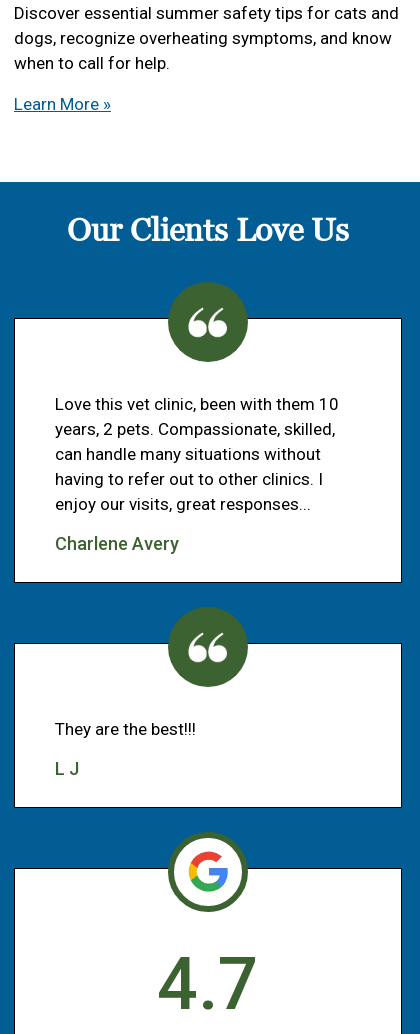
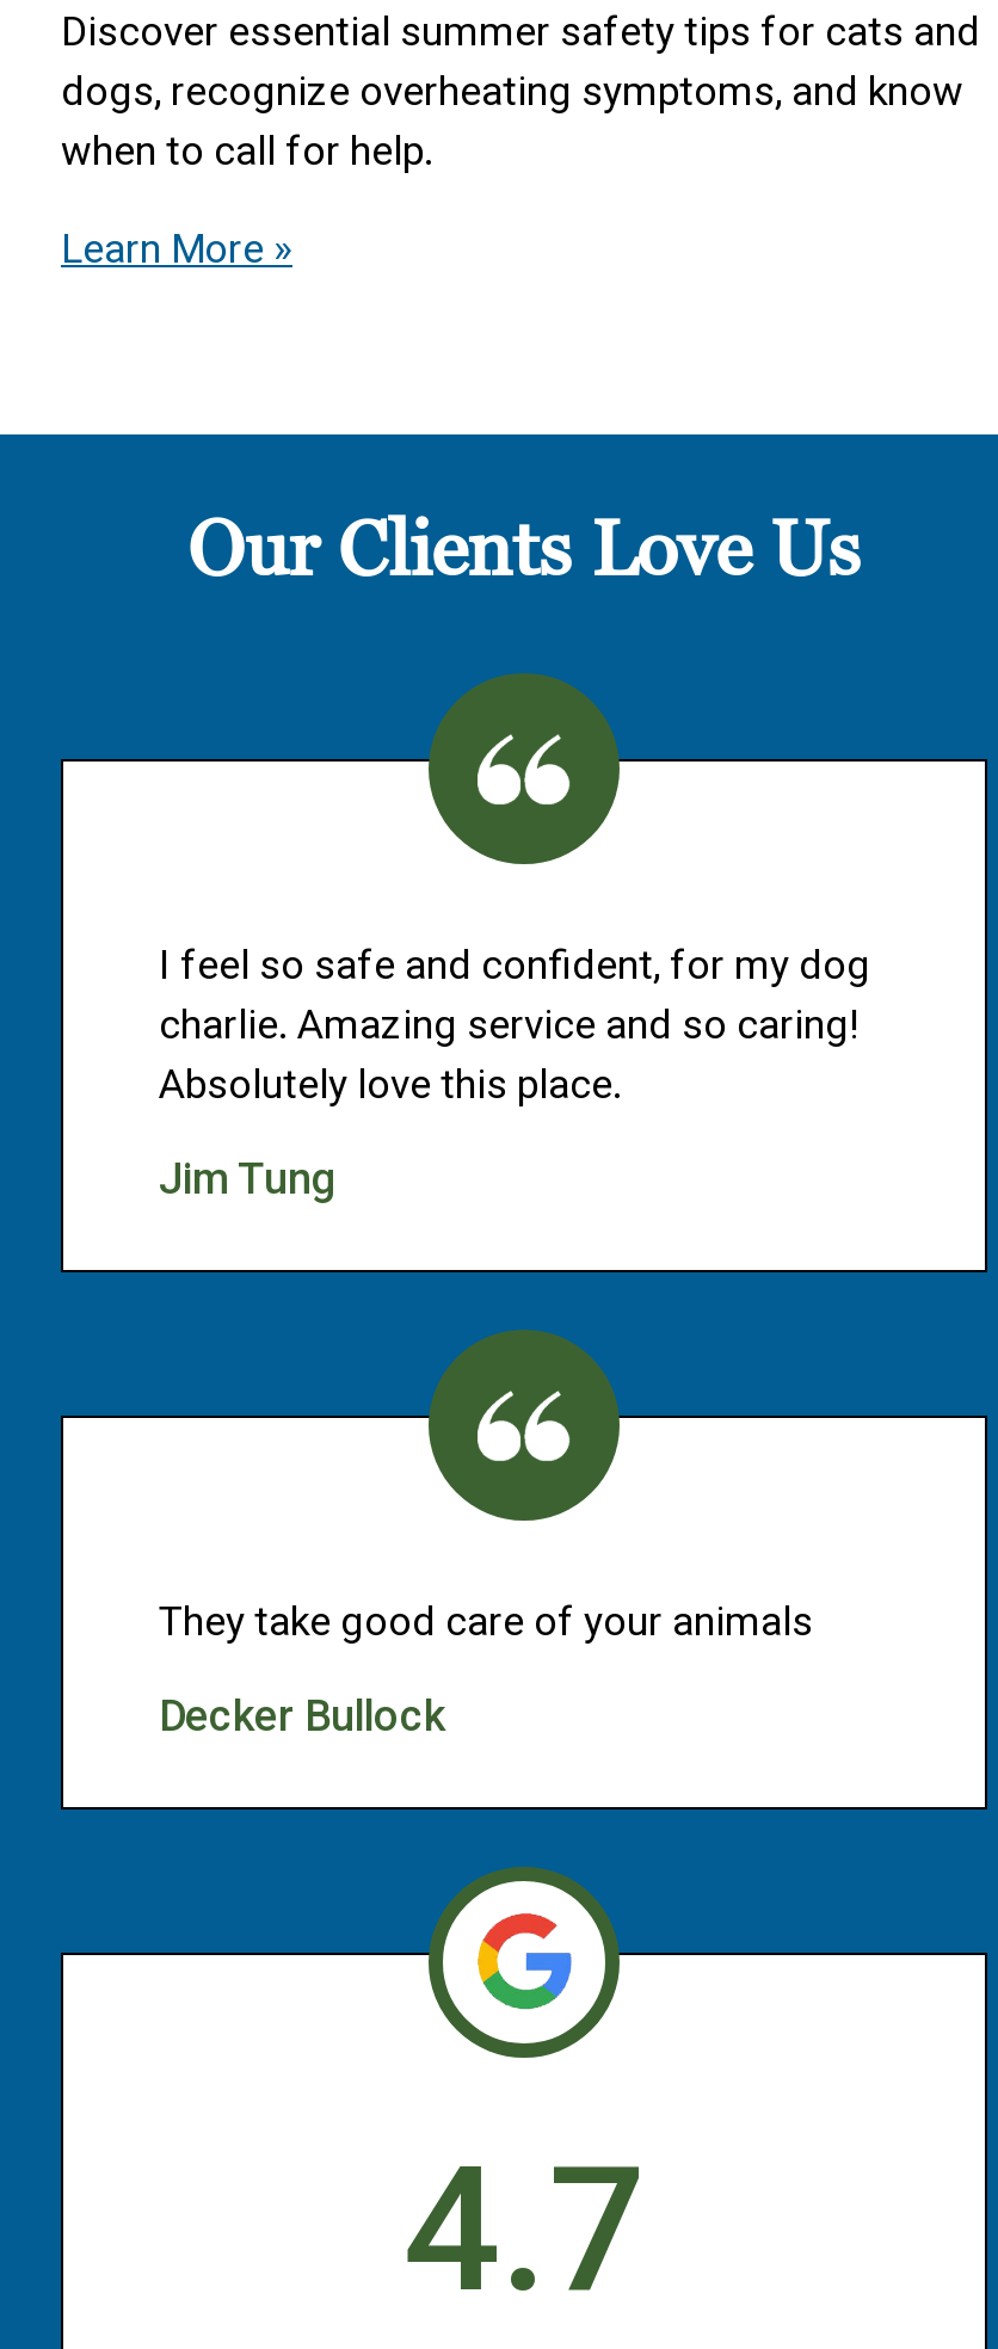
- Love this vet clinic, been with them 10
- years, 2 pets. Compassionate, skilled,
- can handle many situations without
- having to refer out to other clinics. I
- enjoy our visits, great responses...
+ I feel so safe and confident, for my dog
+ charlie. Amazing service and so caring!
+ Absolutely love this place.

- Charlene Avery
+ Jim Tung

- They are the best!!!
+ They take good care of your animals

- L J
+ Decker Bullock
